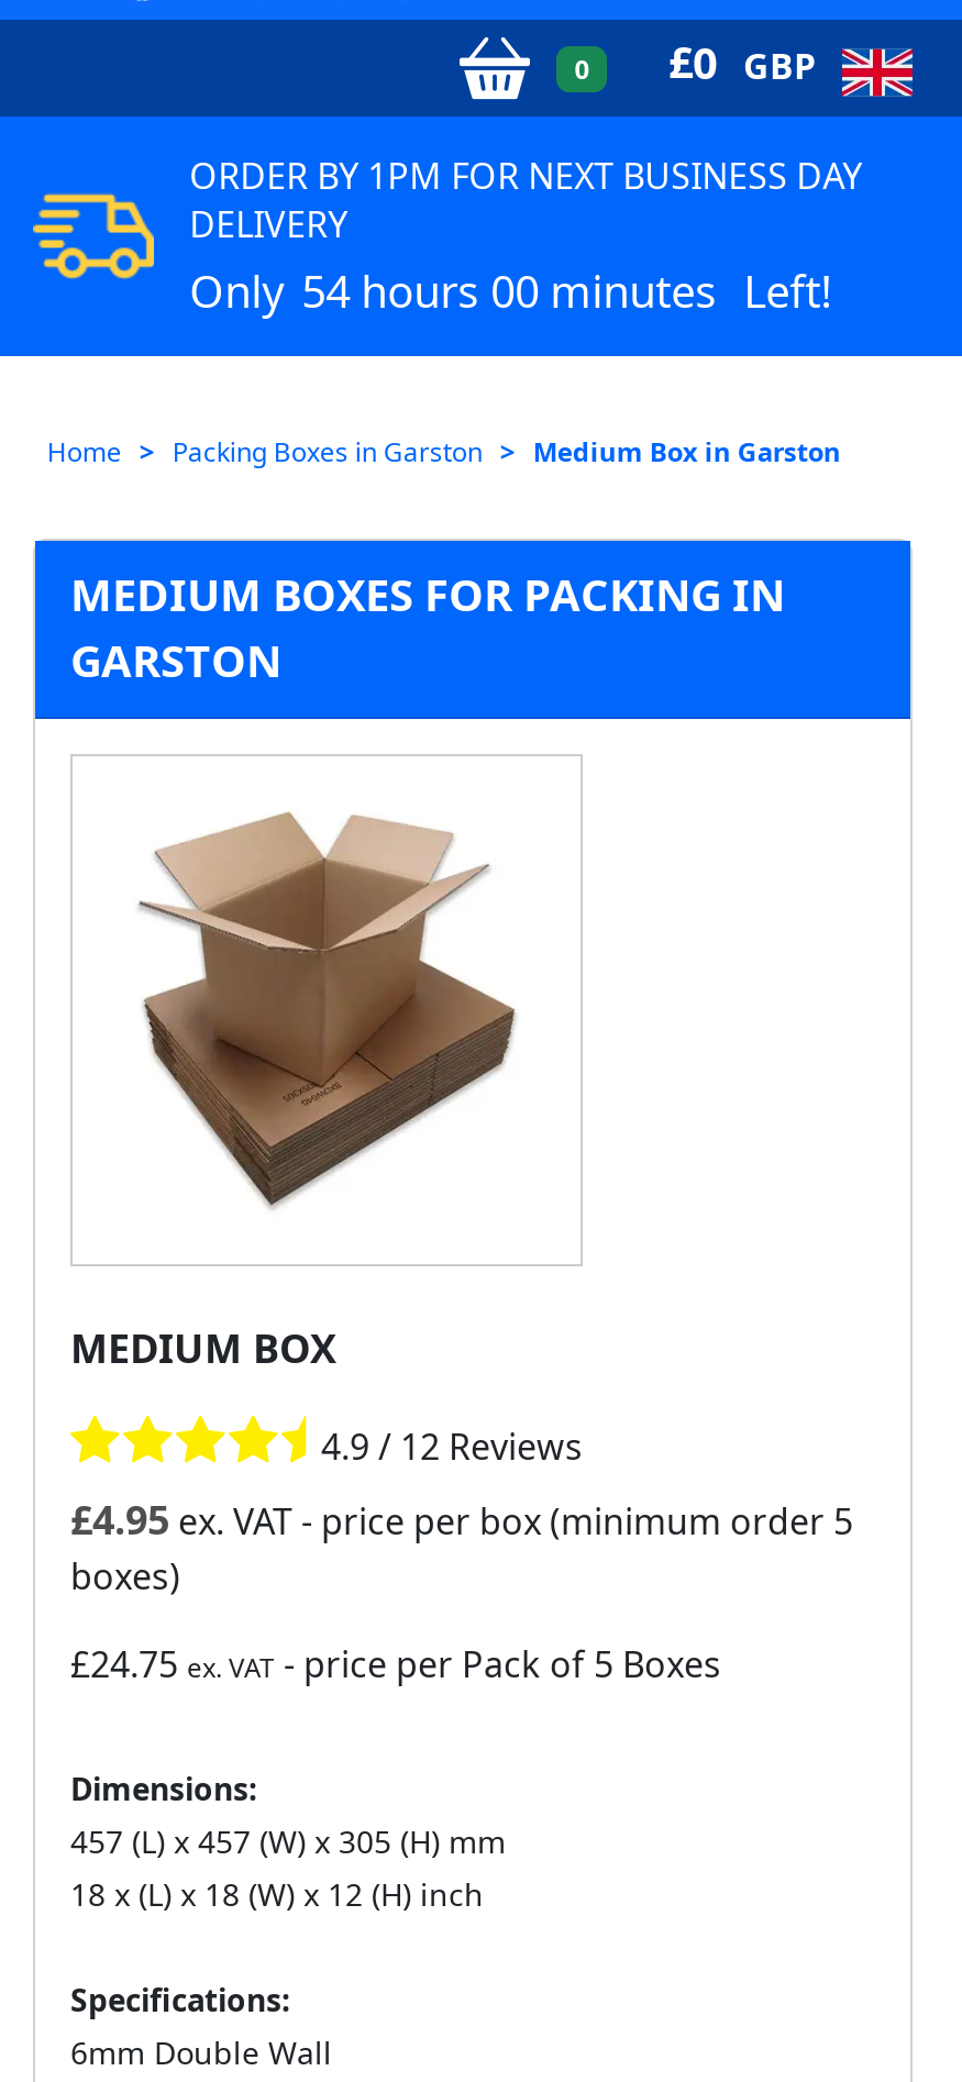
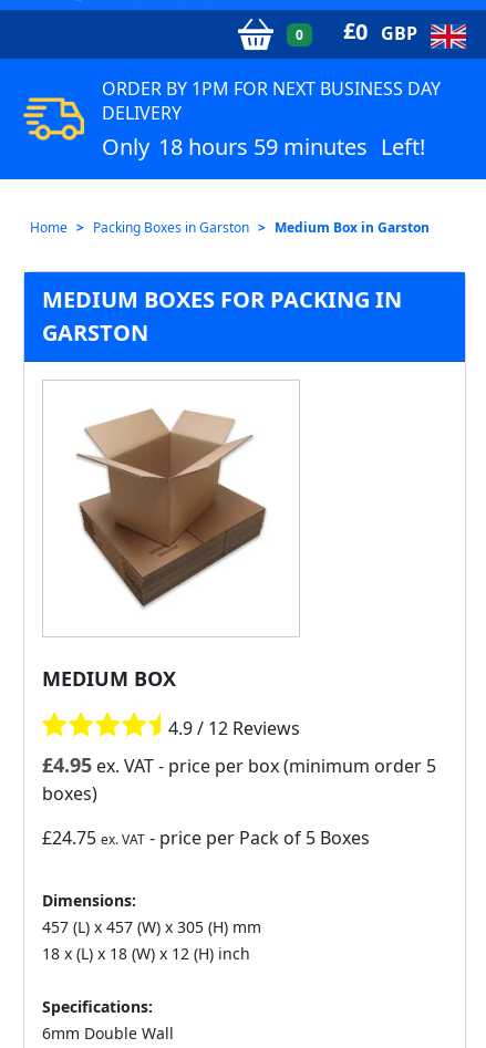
- Only 54 hours 00 minutes Left!
+ Only 18 hours 59 minutes Left!
